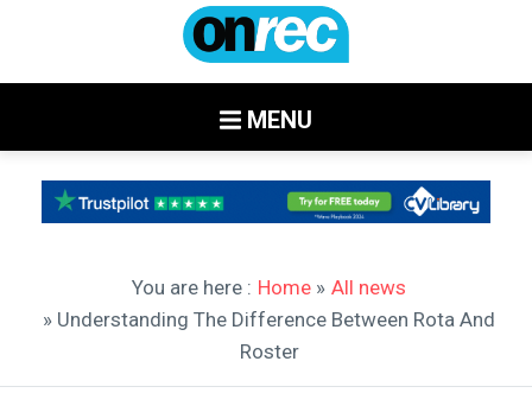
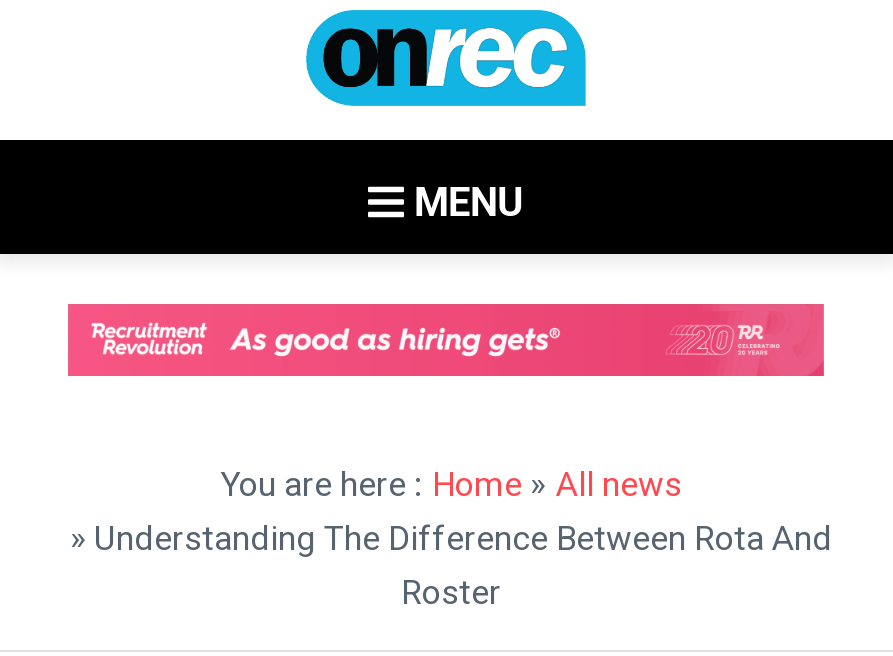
- [image]
+ [image]
